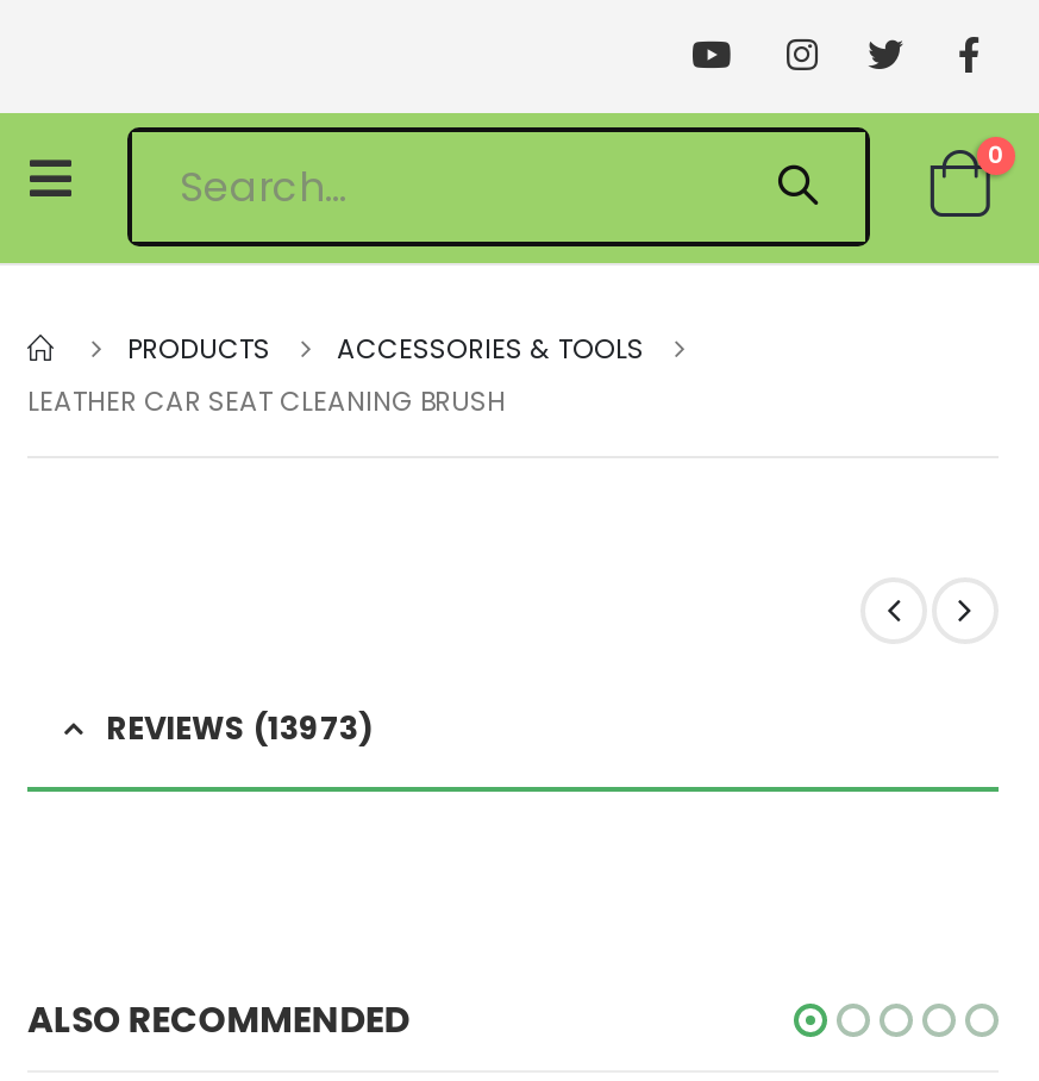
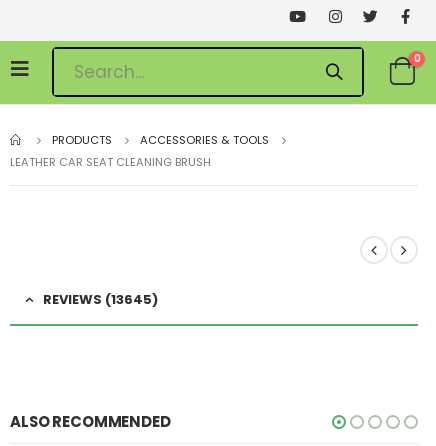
- REVIEWS (13973)
+ REVIEWS (13645)
